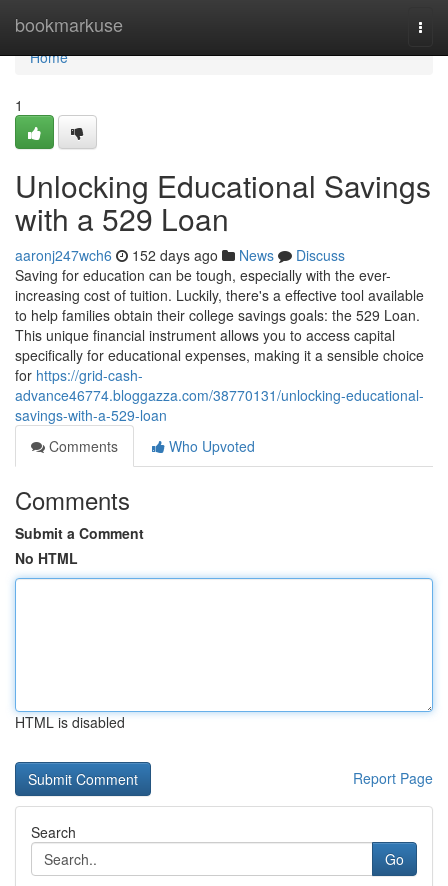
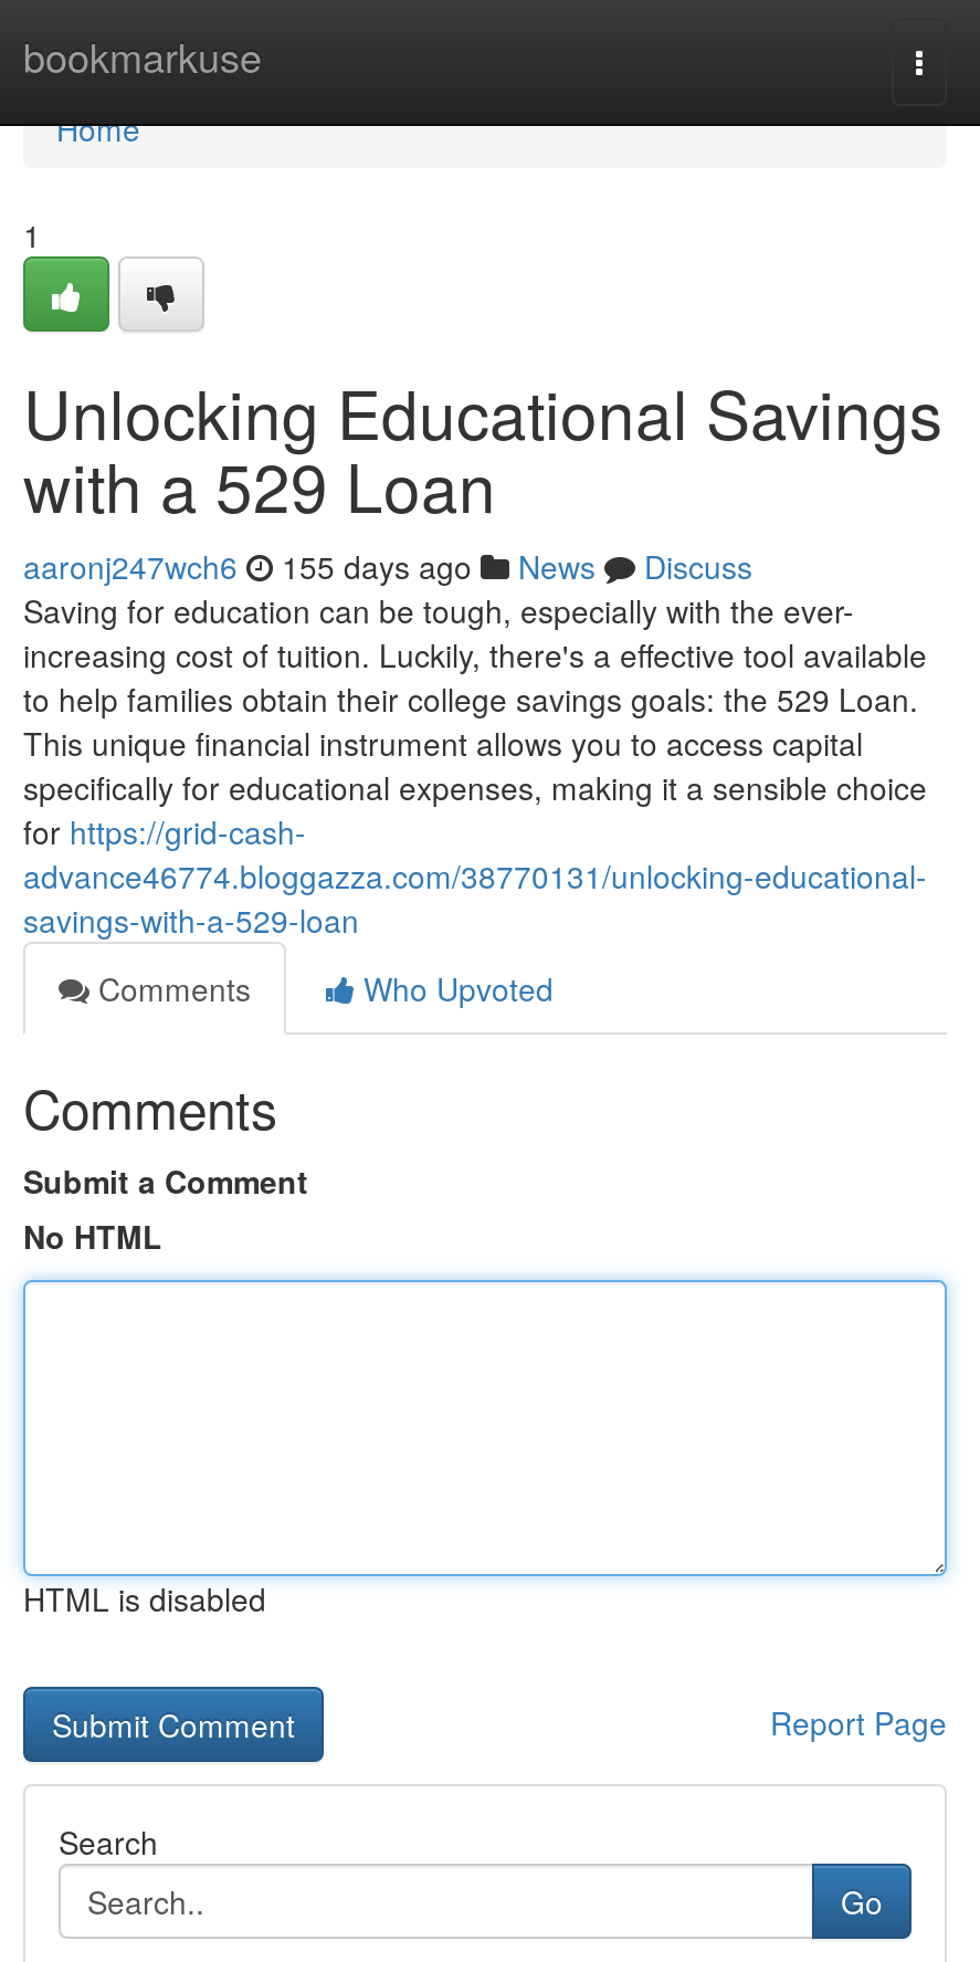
- aaronj247wch6 152 days ago News Discuss
+ aaronj247wch6 155 days ago News Discuss
